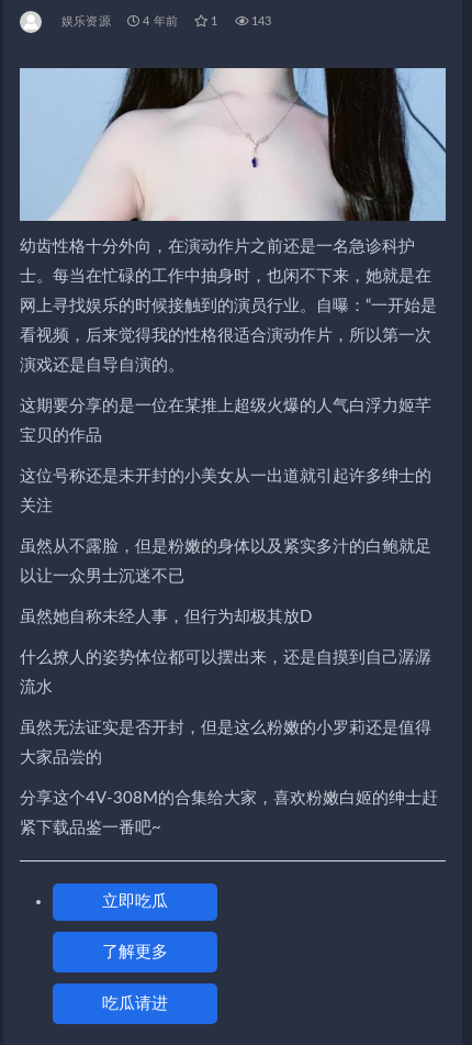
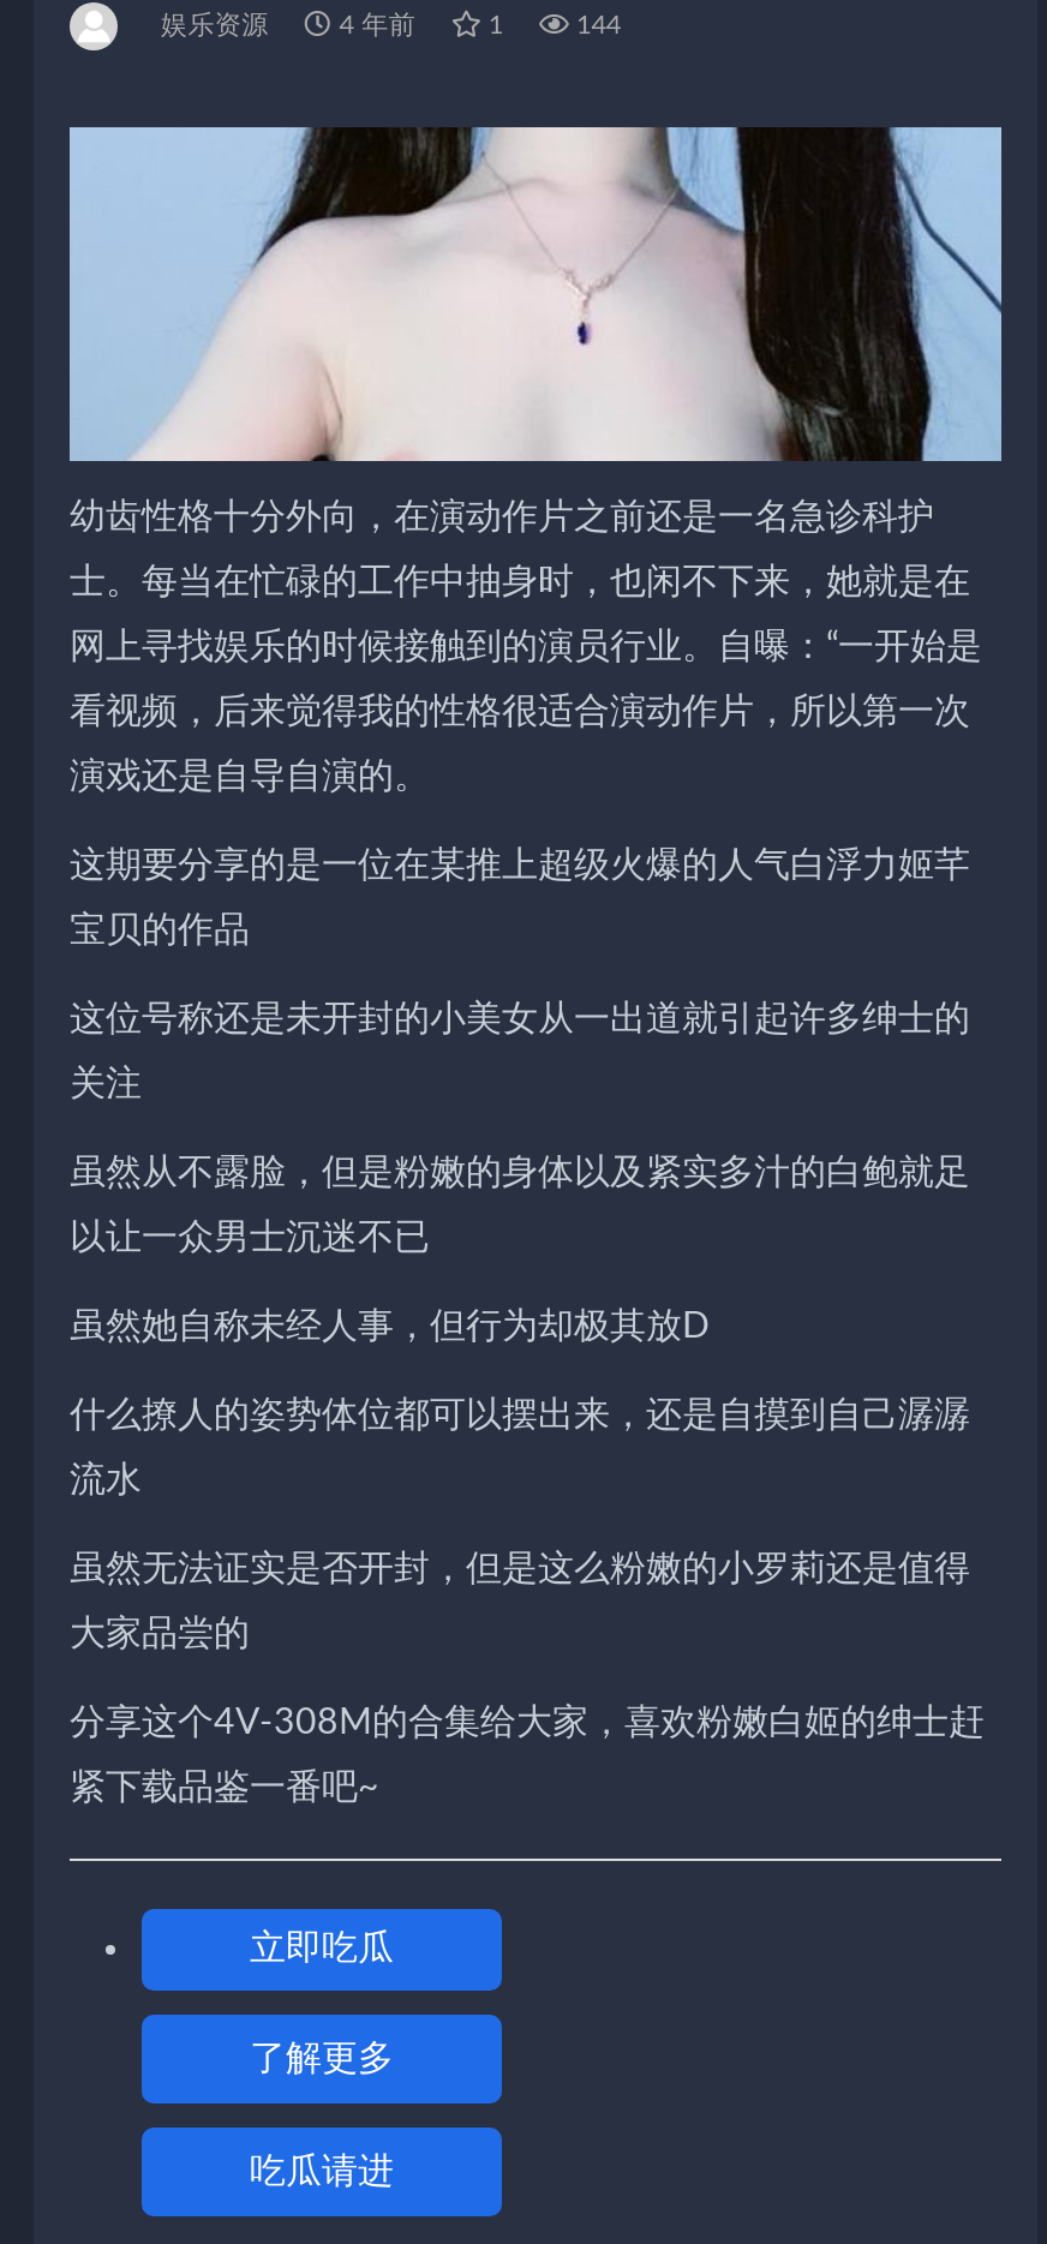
- 143
+ 144
